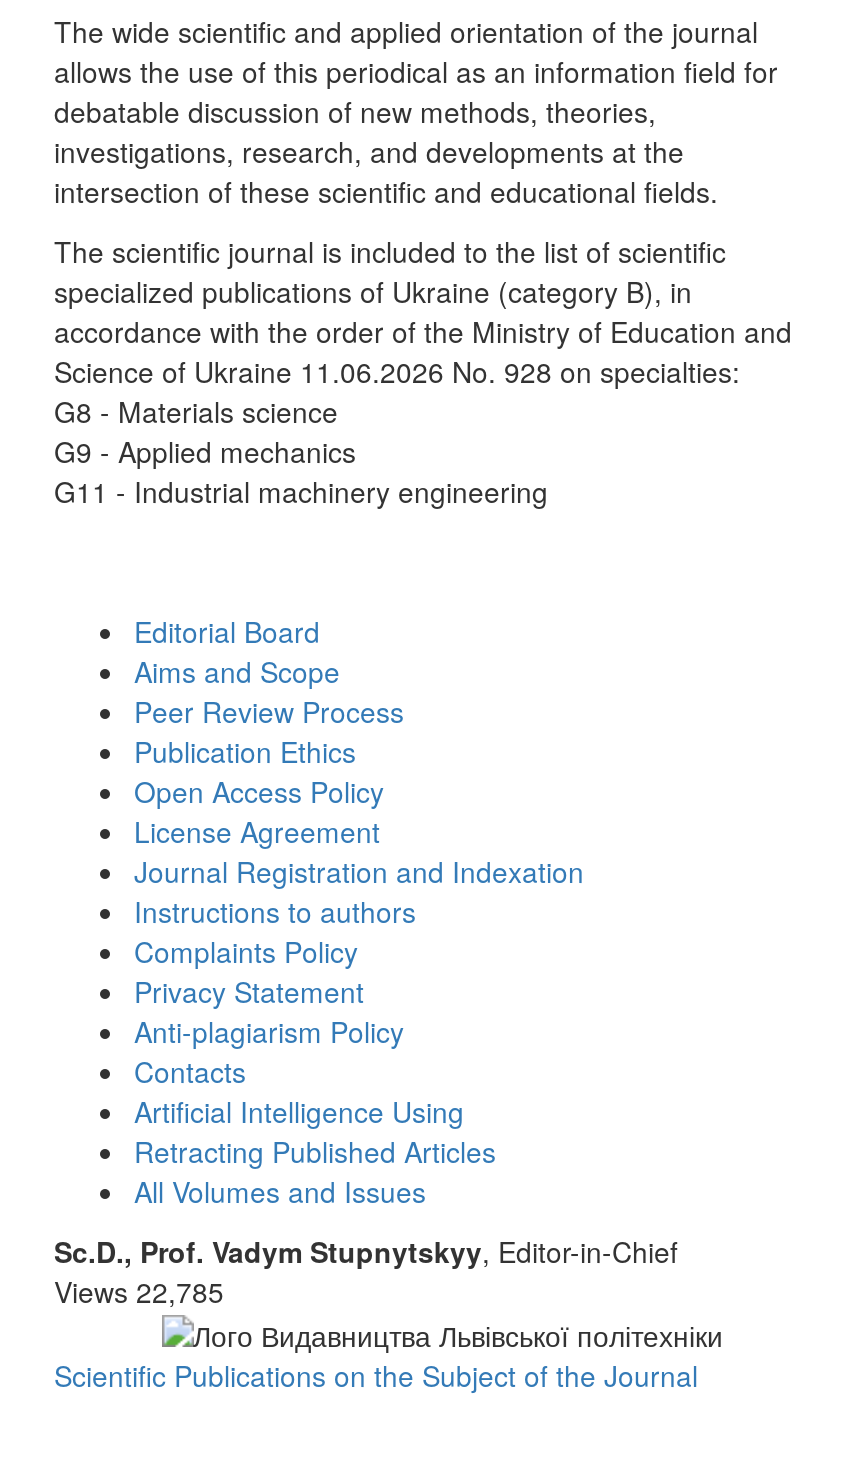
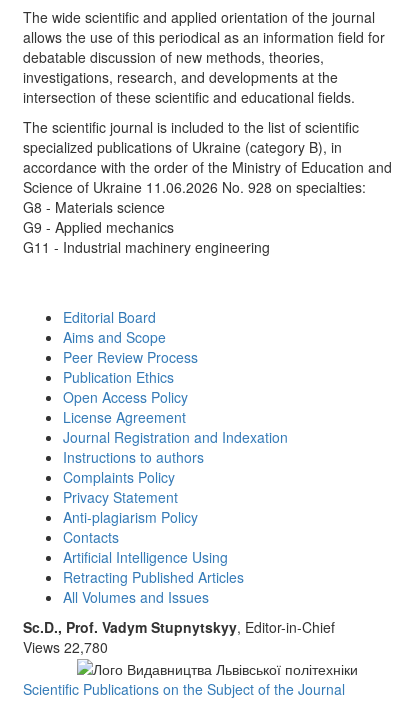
- Views 22,785
+ Views 22,780
